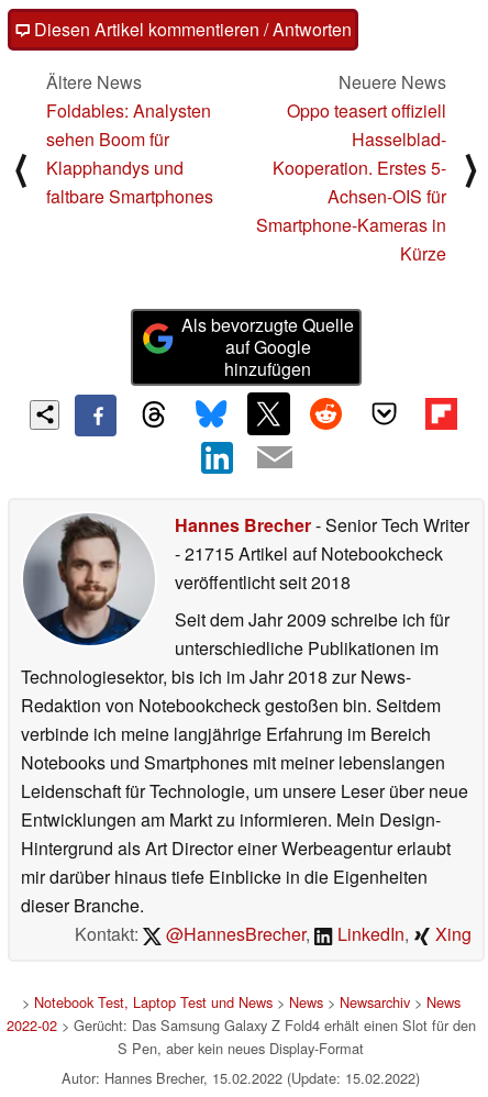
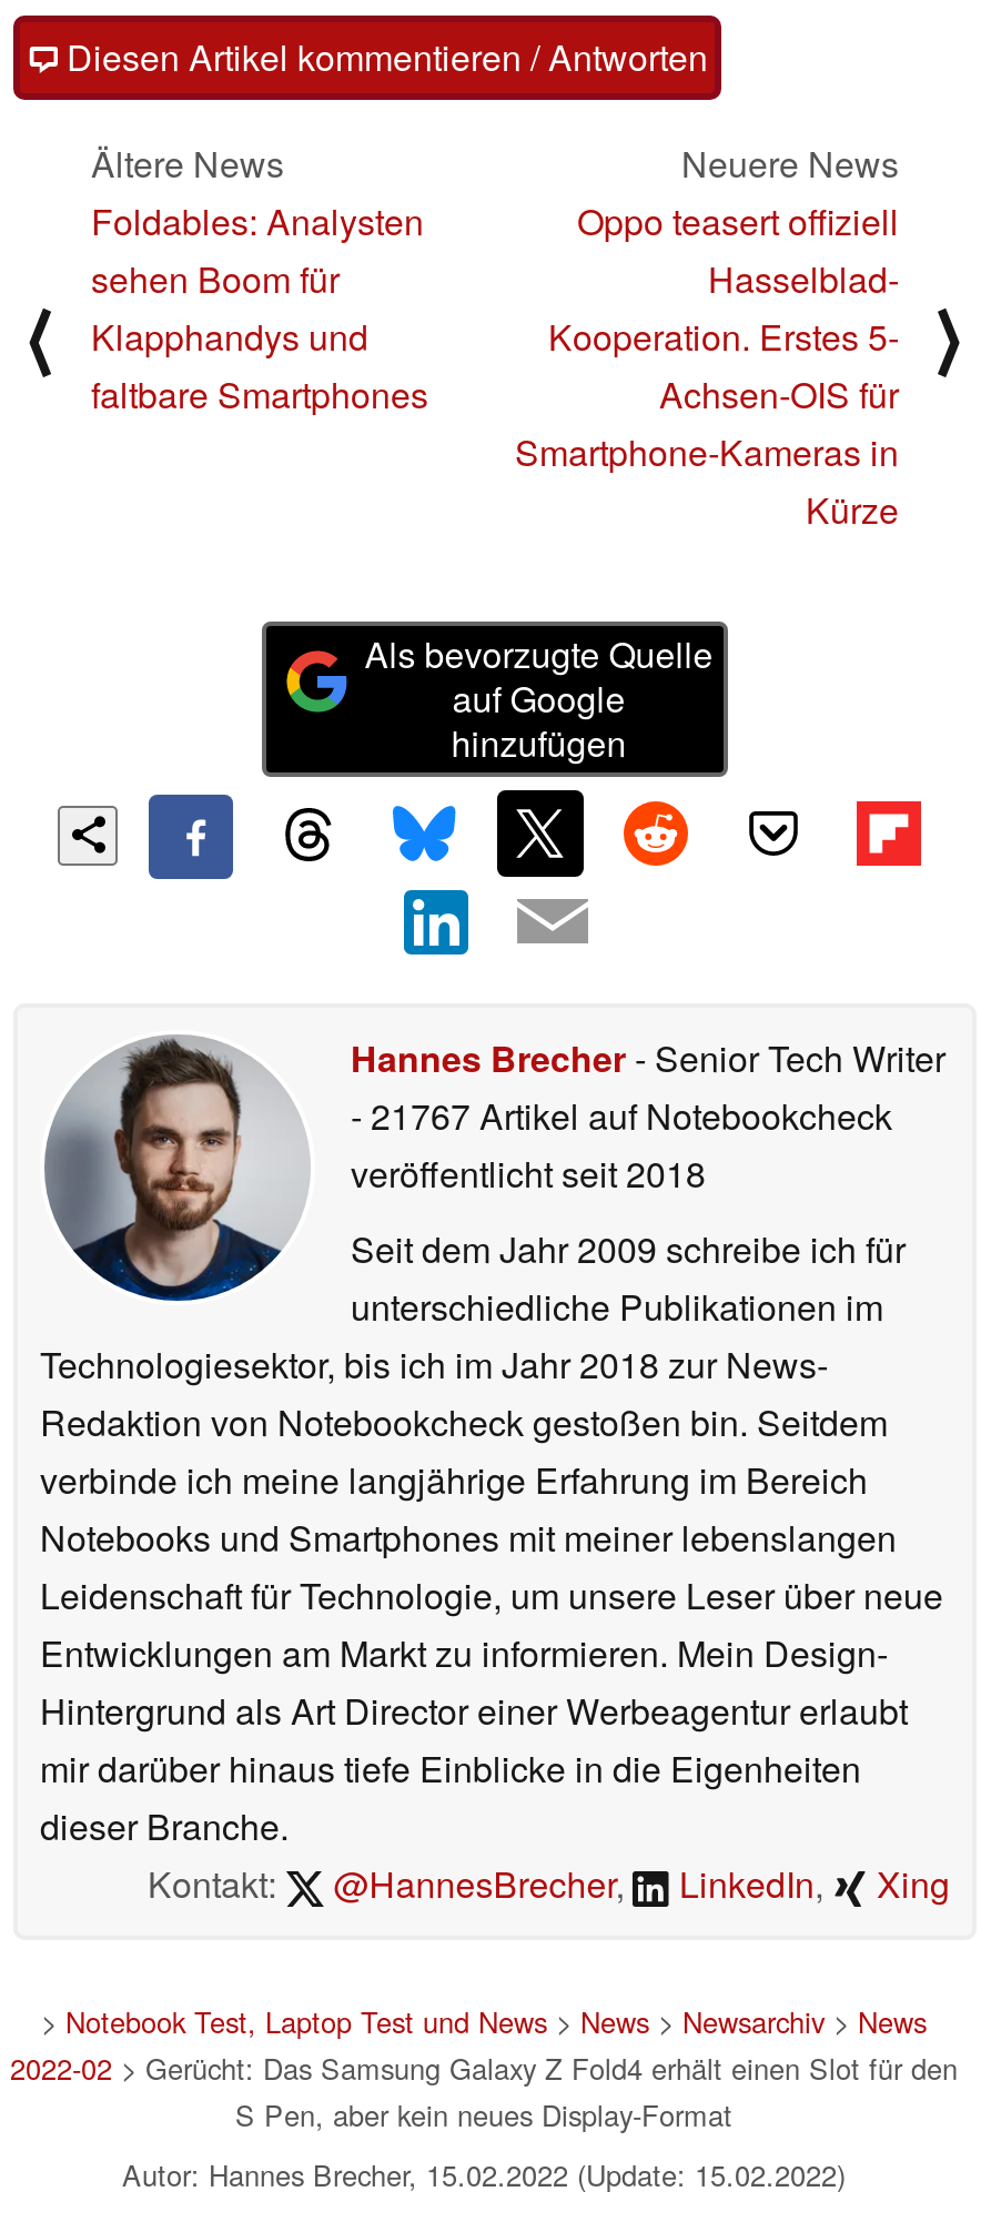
- - 21715 Artikel auf Notebookcheck
+ - 21767 Artikel auf Notebookcheck
